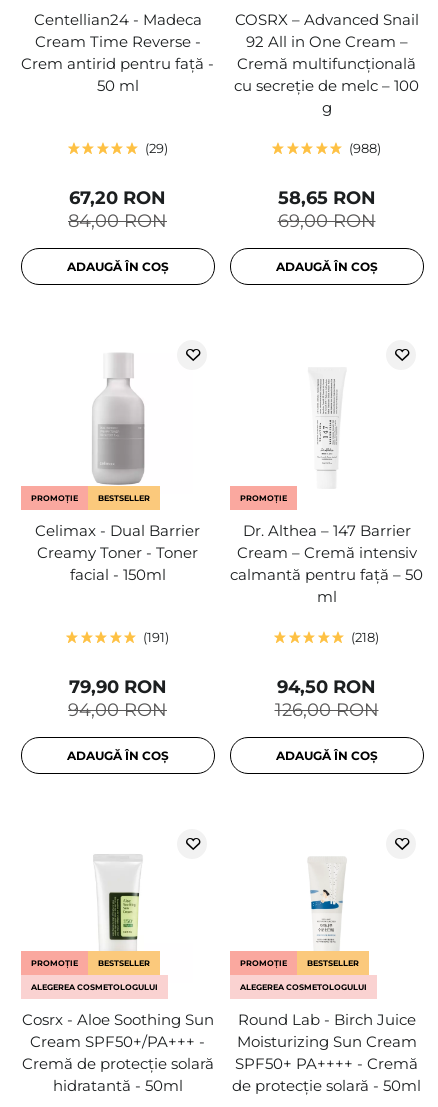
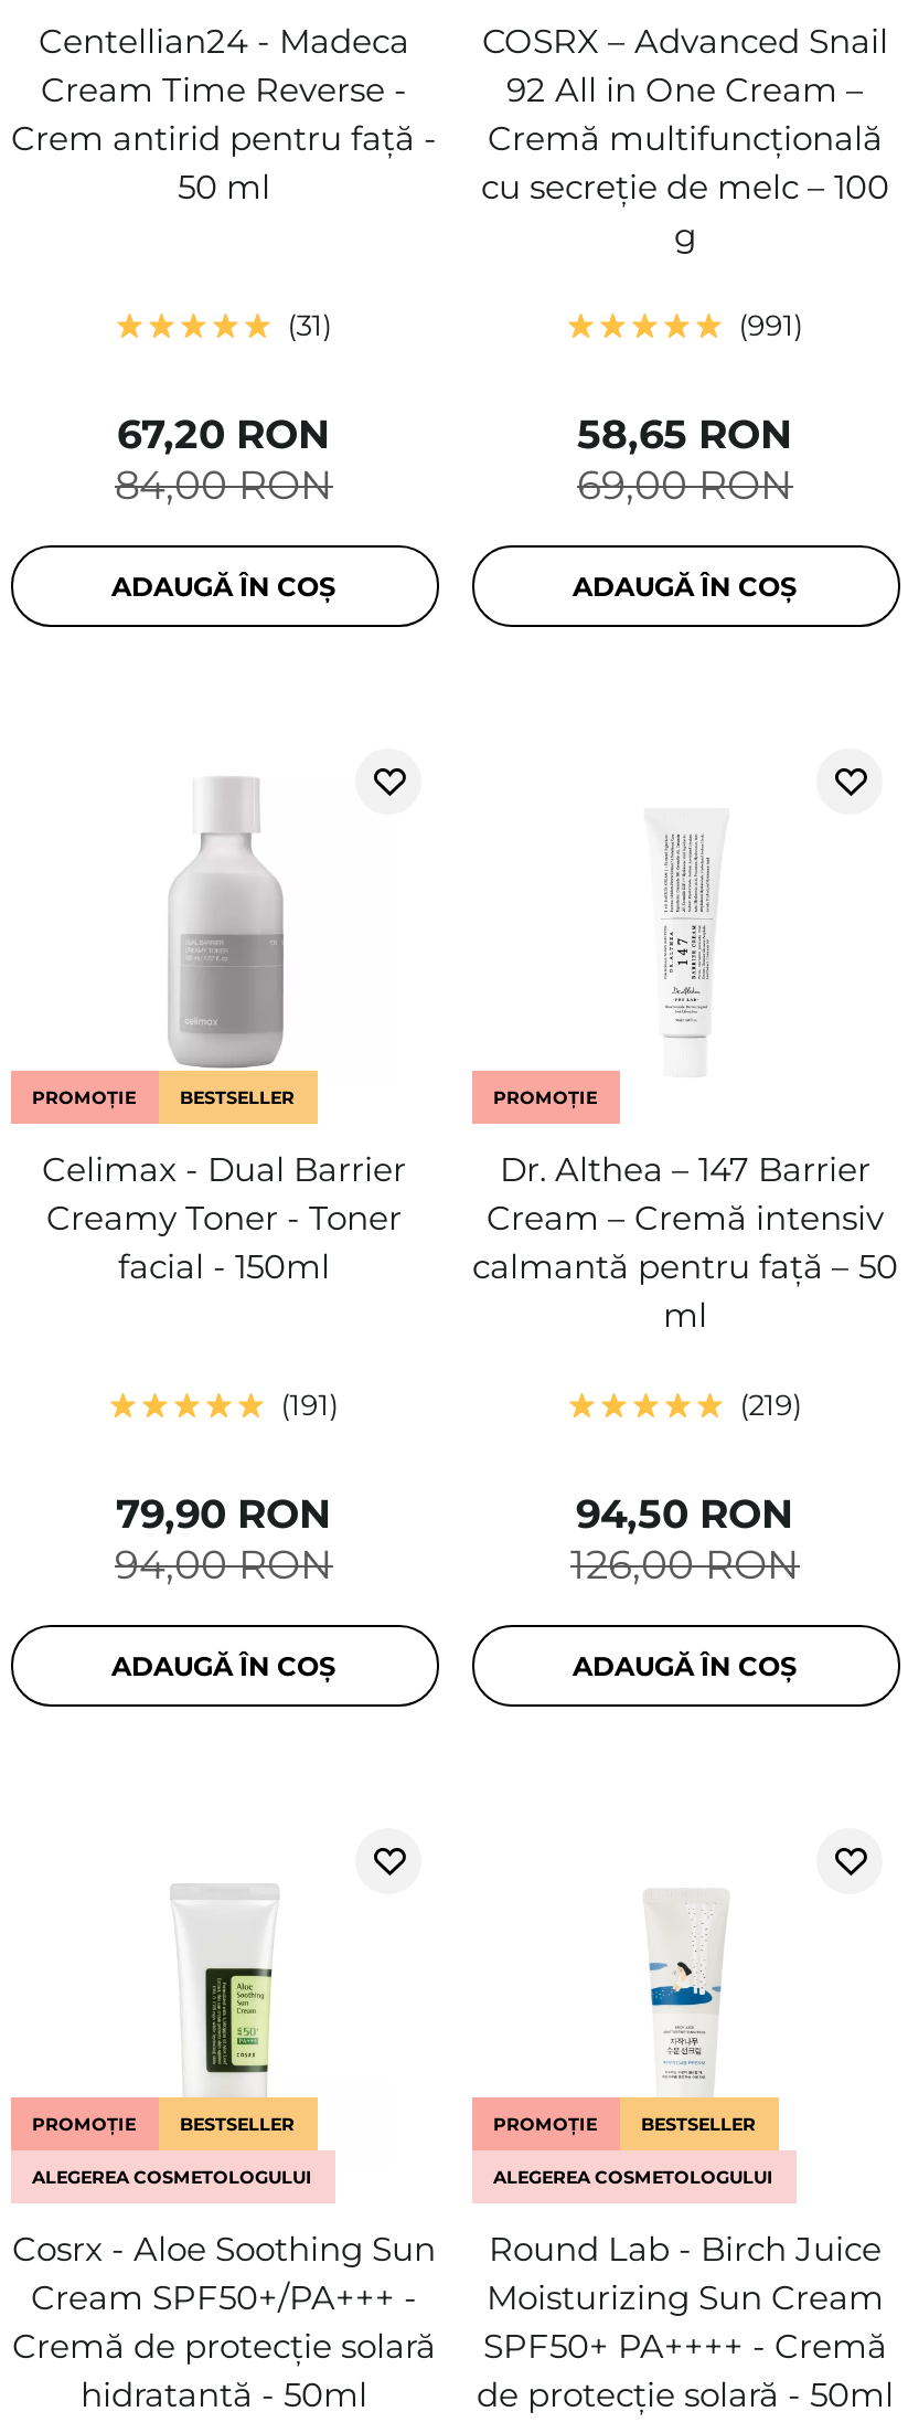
- 29
+ 31

- 988
+ 991

- 218
+ 219
